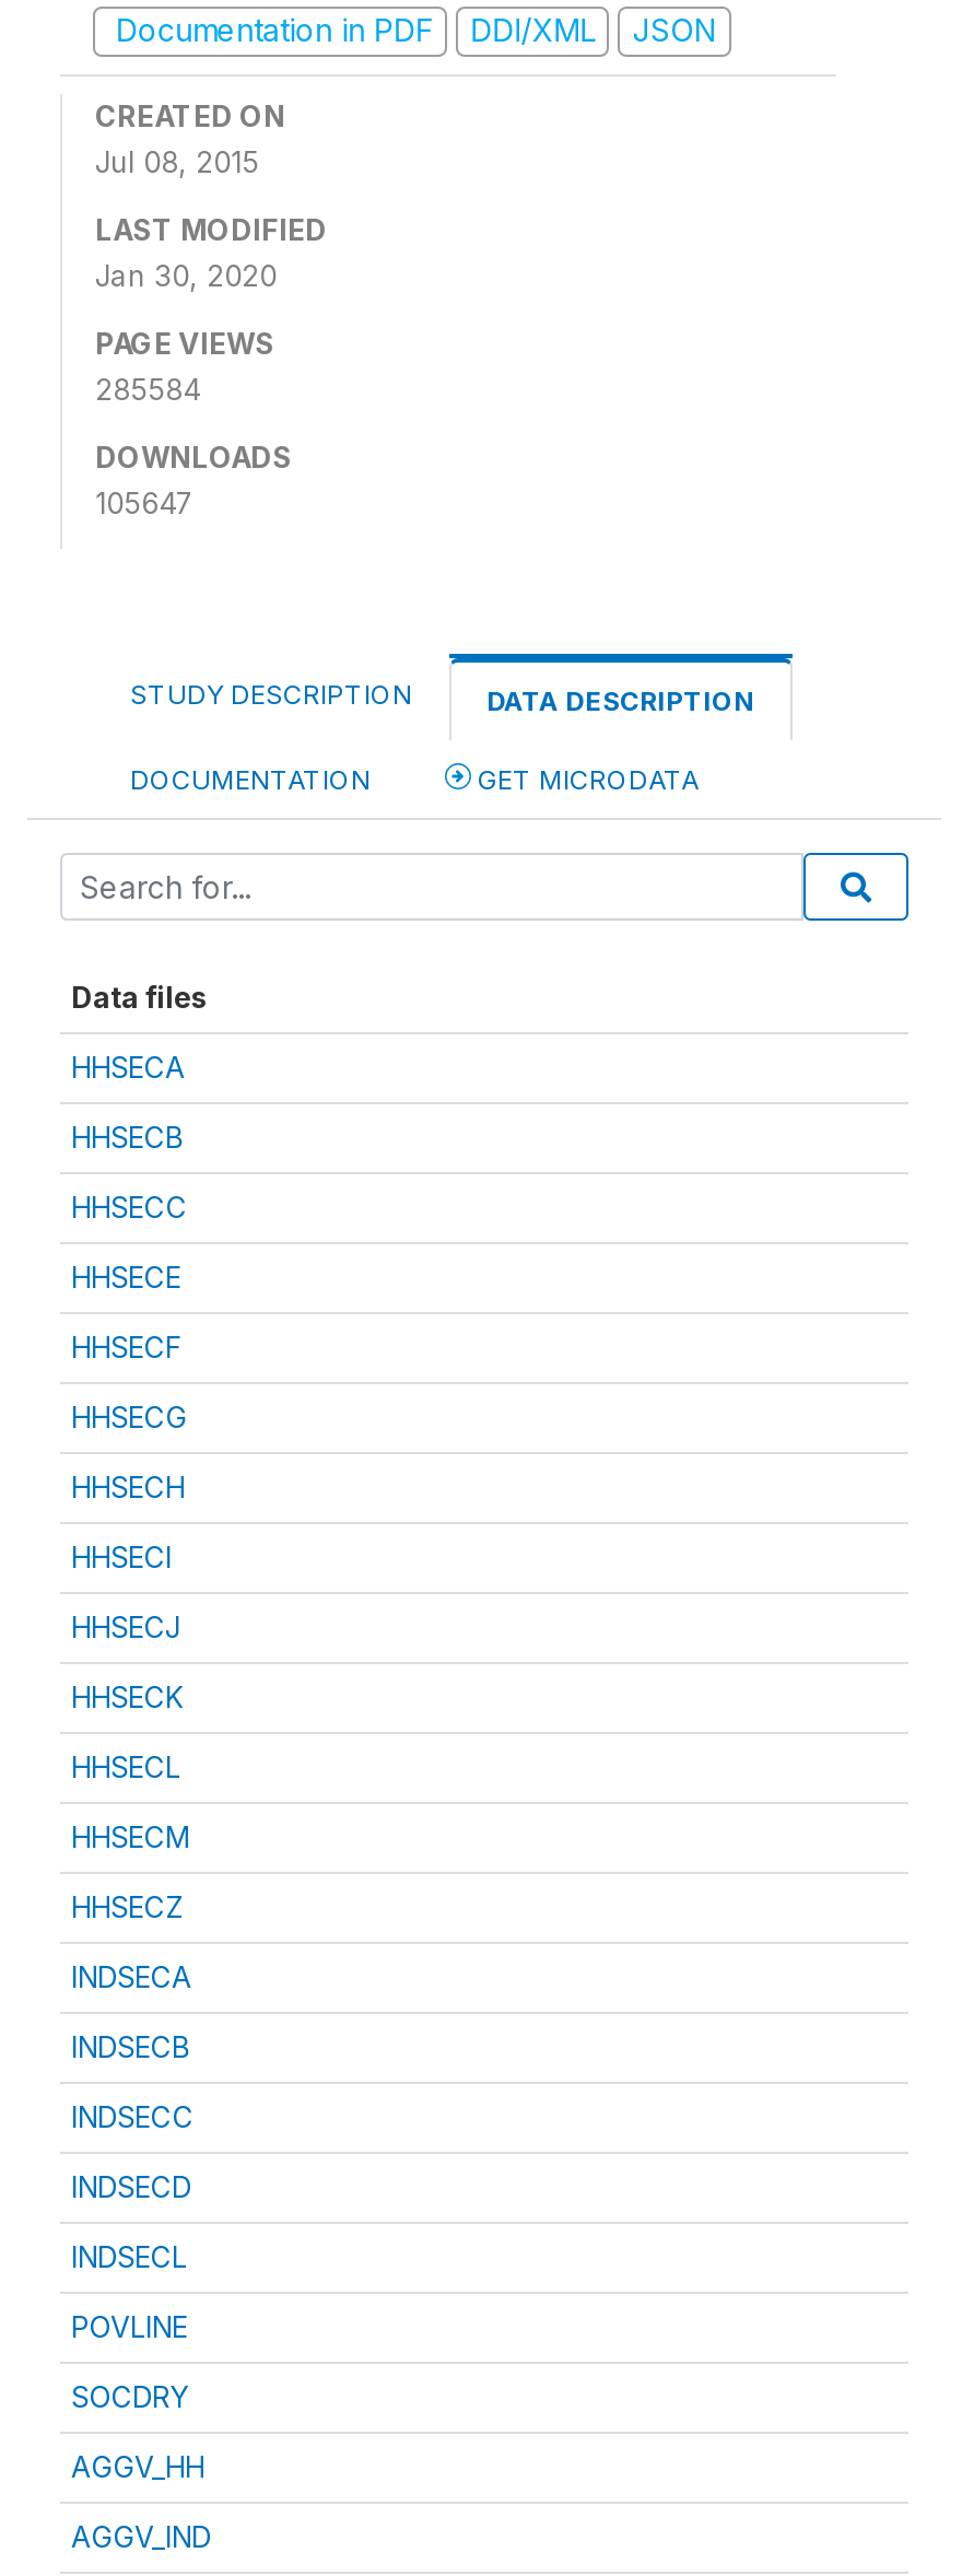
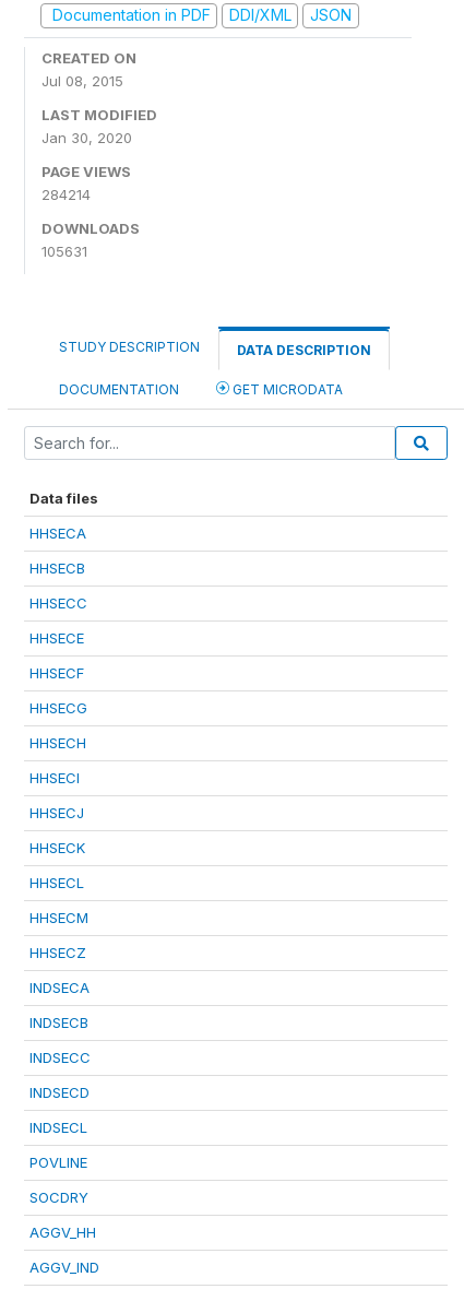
- 285584
+ 284214

- 105647
+ 105631
